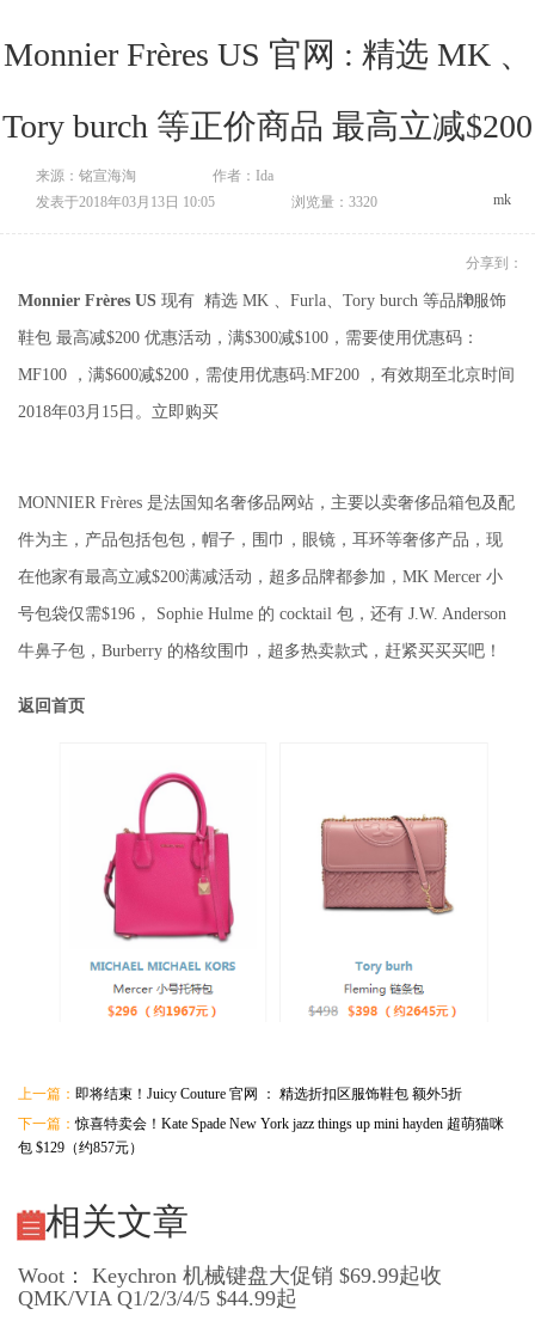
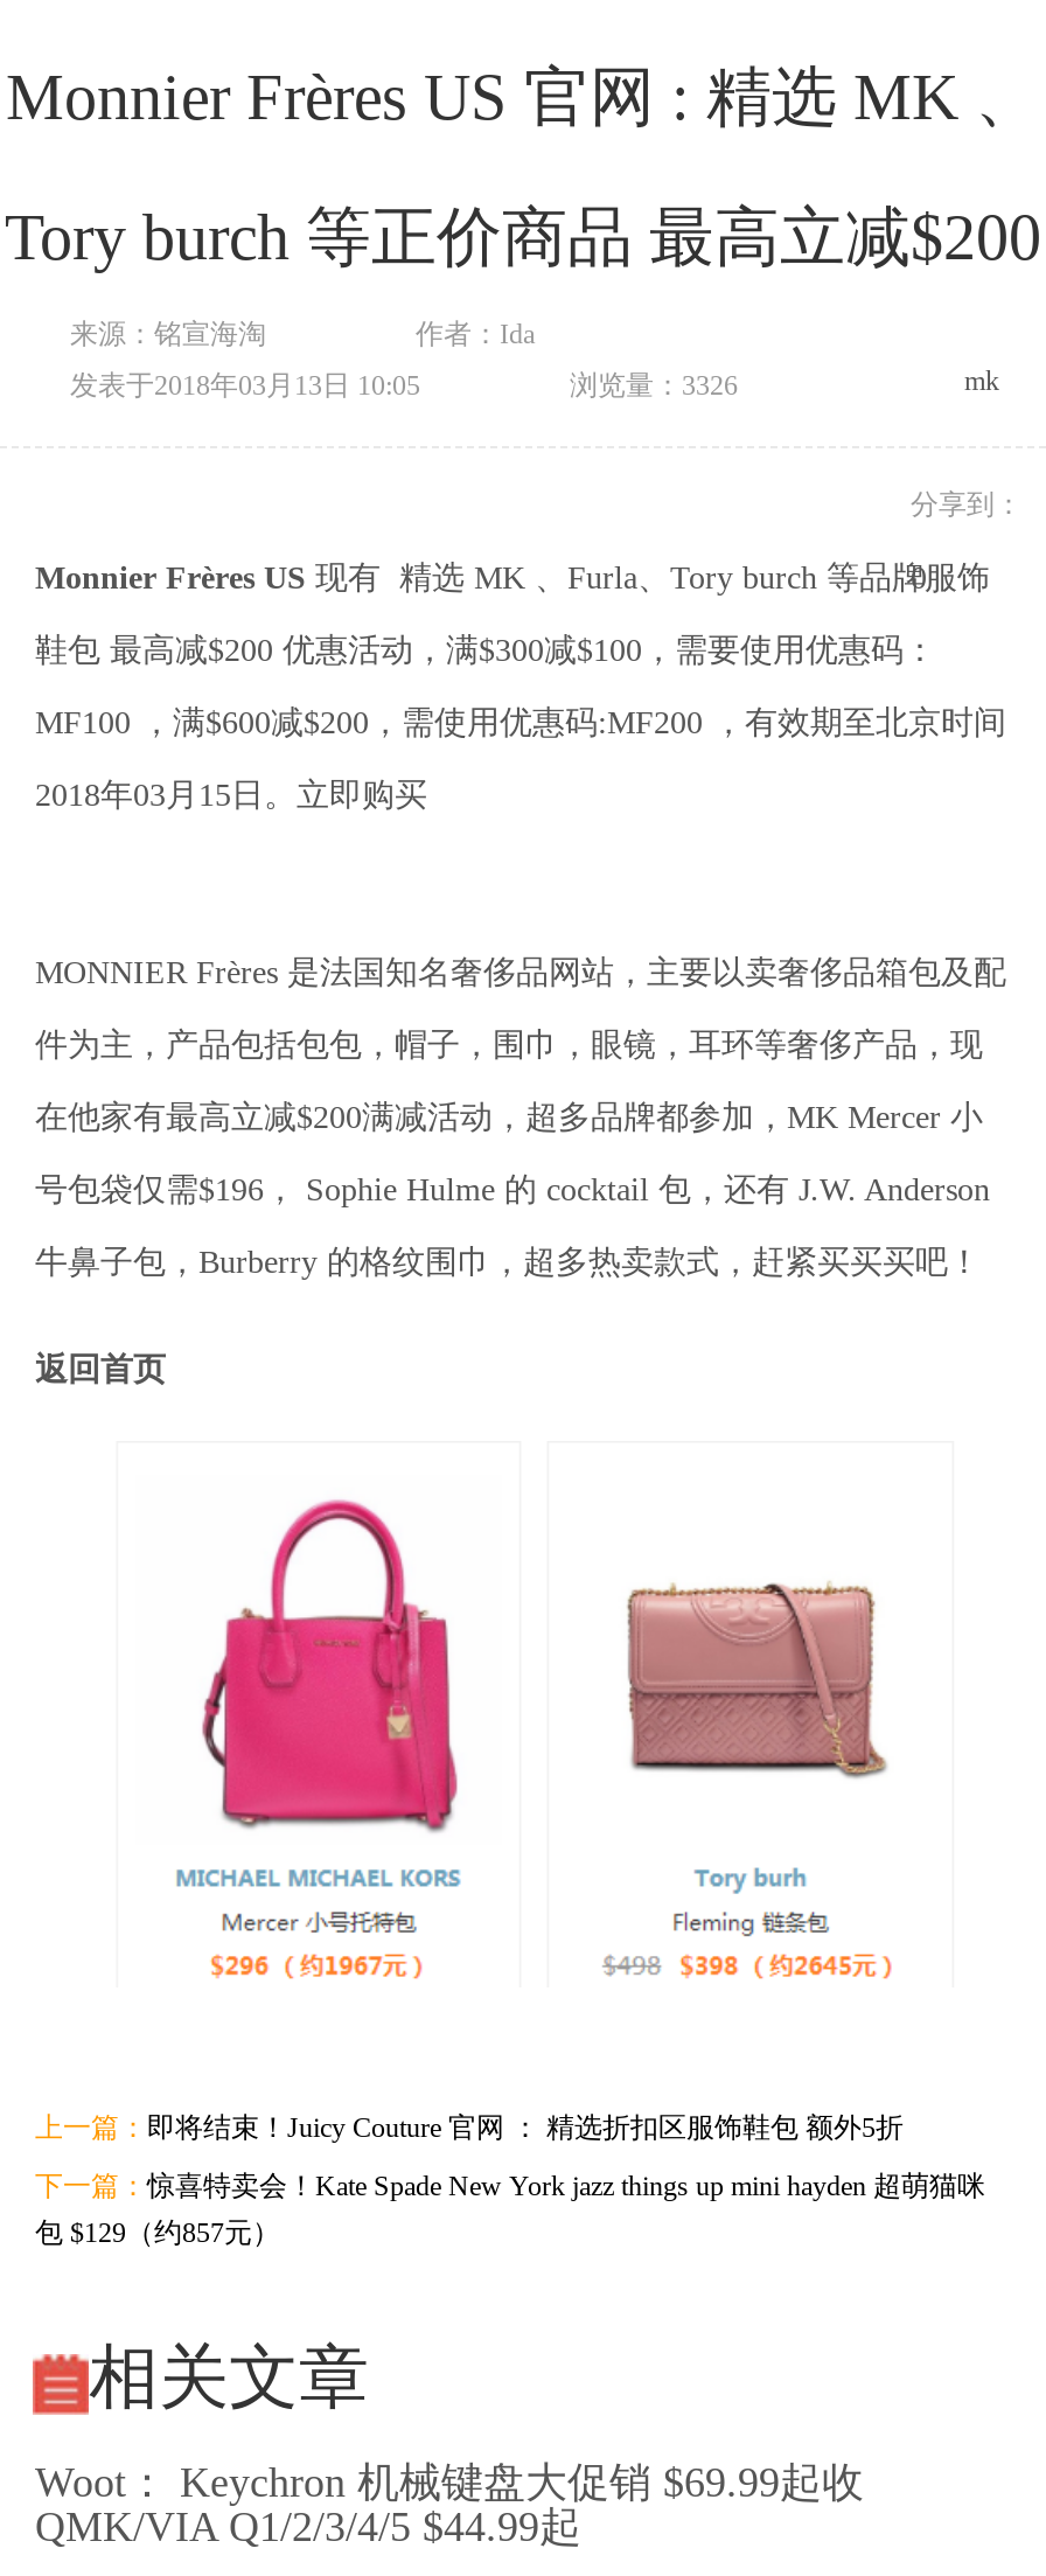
- 浏览量：3320
+ 浏览量：3326
